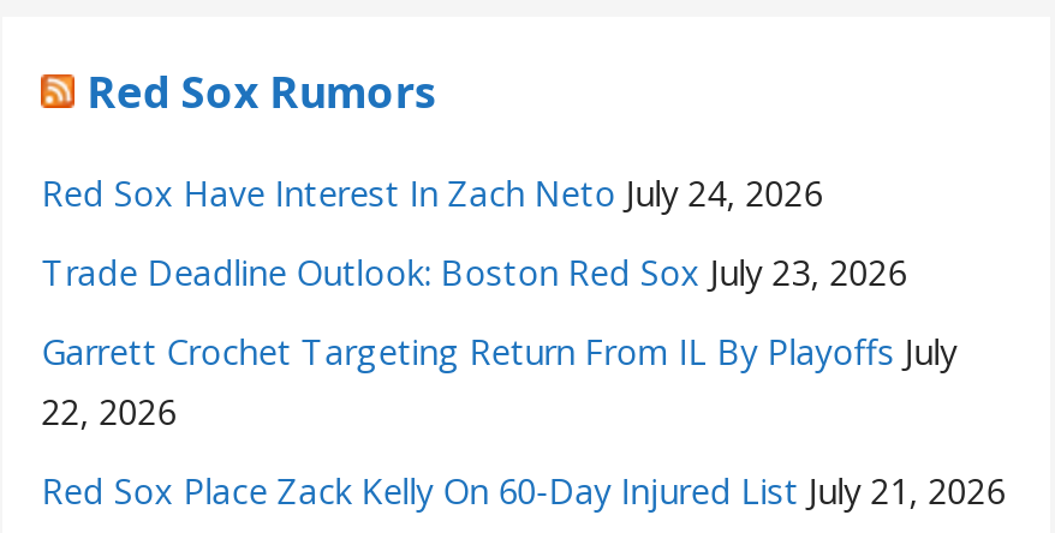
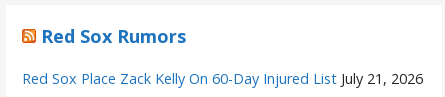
- Red Sox Have Interest In Zach Neto July 24, 2026
- Trade Deadline Outlook: Boston Red Sox July 23, 2026
- Garrett Crochet Targeting Return From IL By Playoffs July
- 22, 2026
